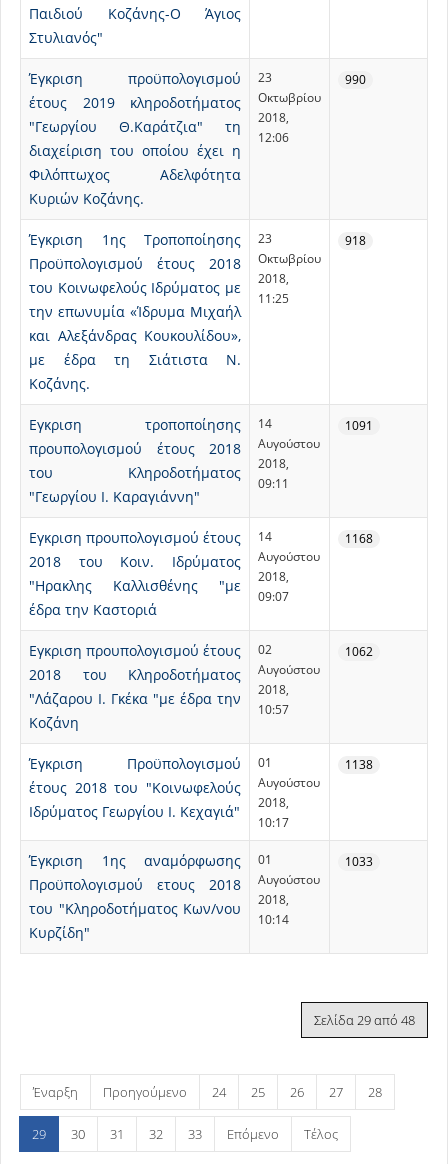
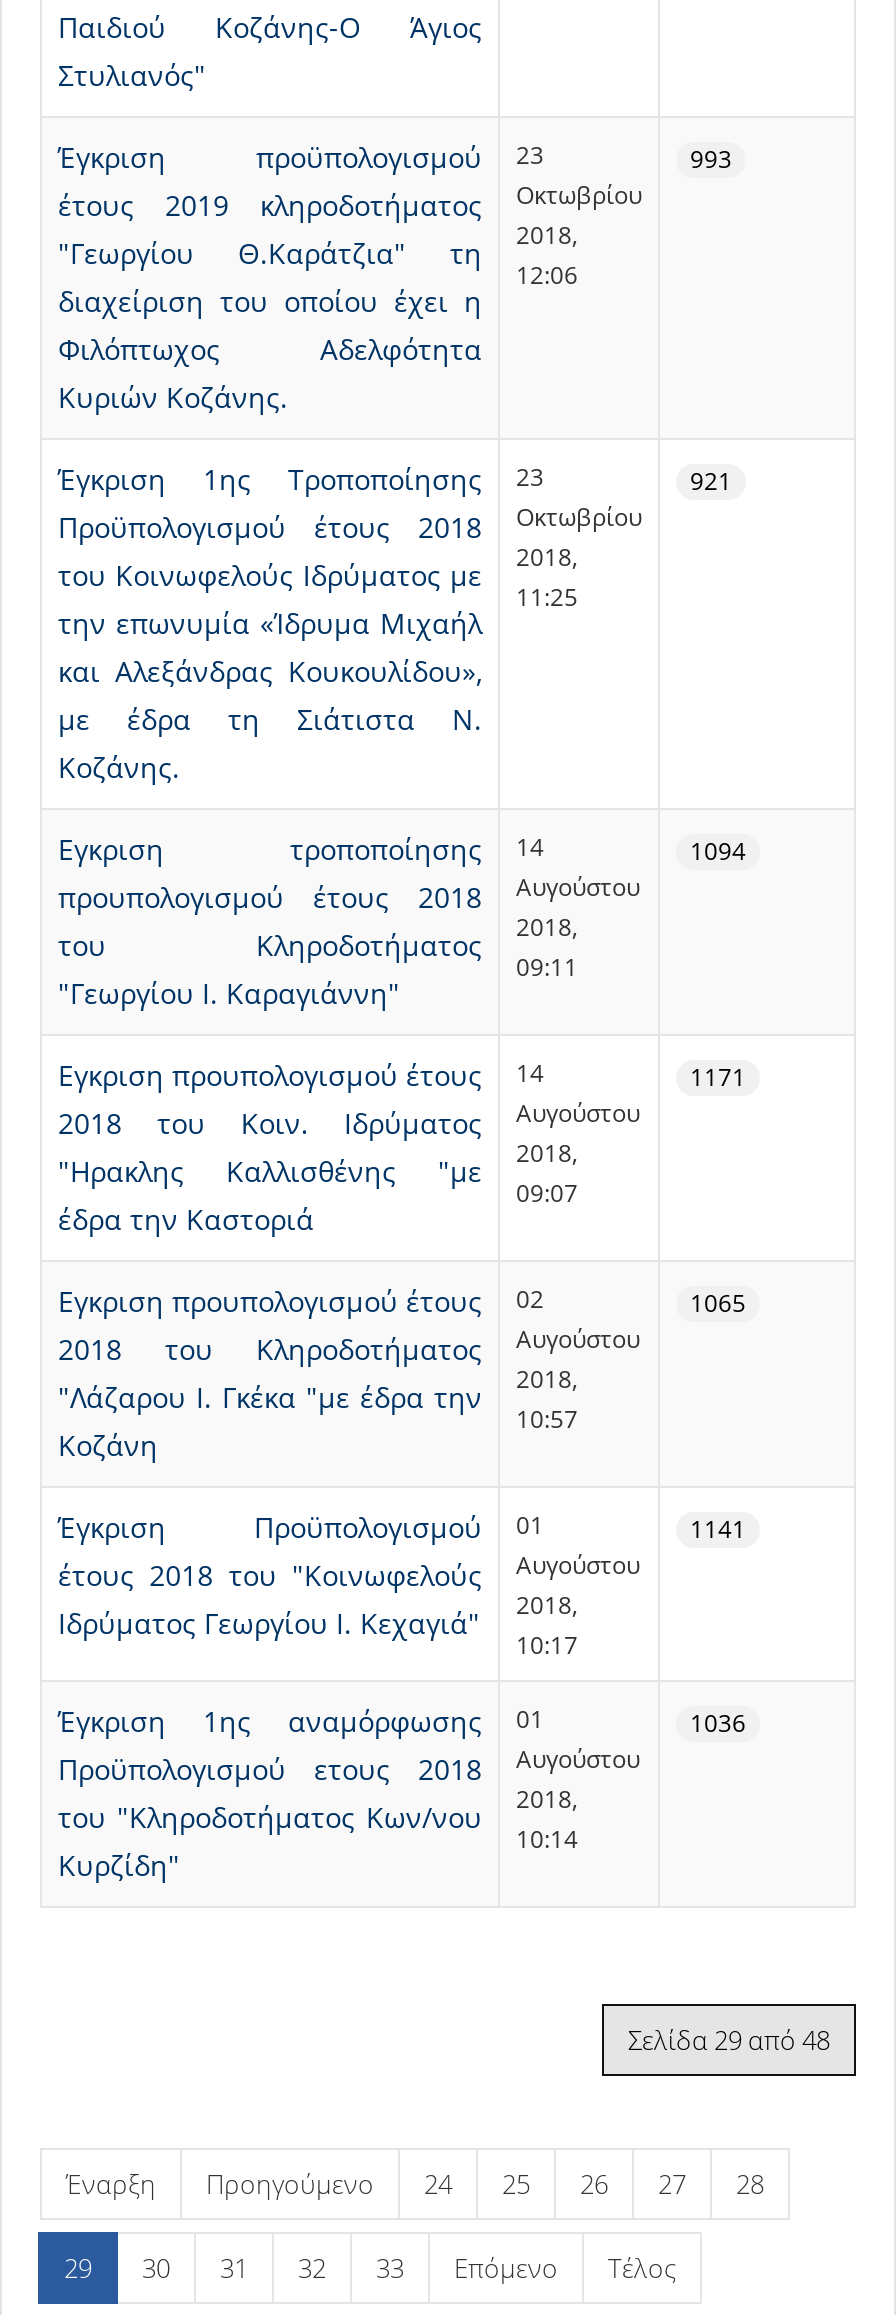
- 990
+ 993

- 918
+ 921

- 1091
+ 1094

- 1168
+ 1171

- 1062
+ 1065

- 1138
+ 1141

- 1033
+ 1036
